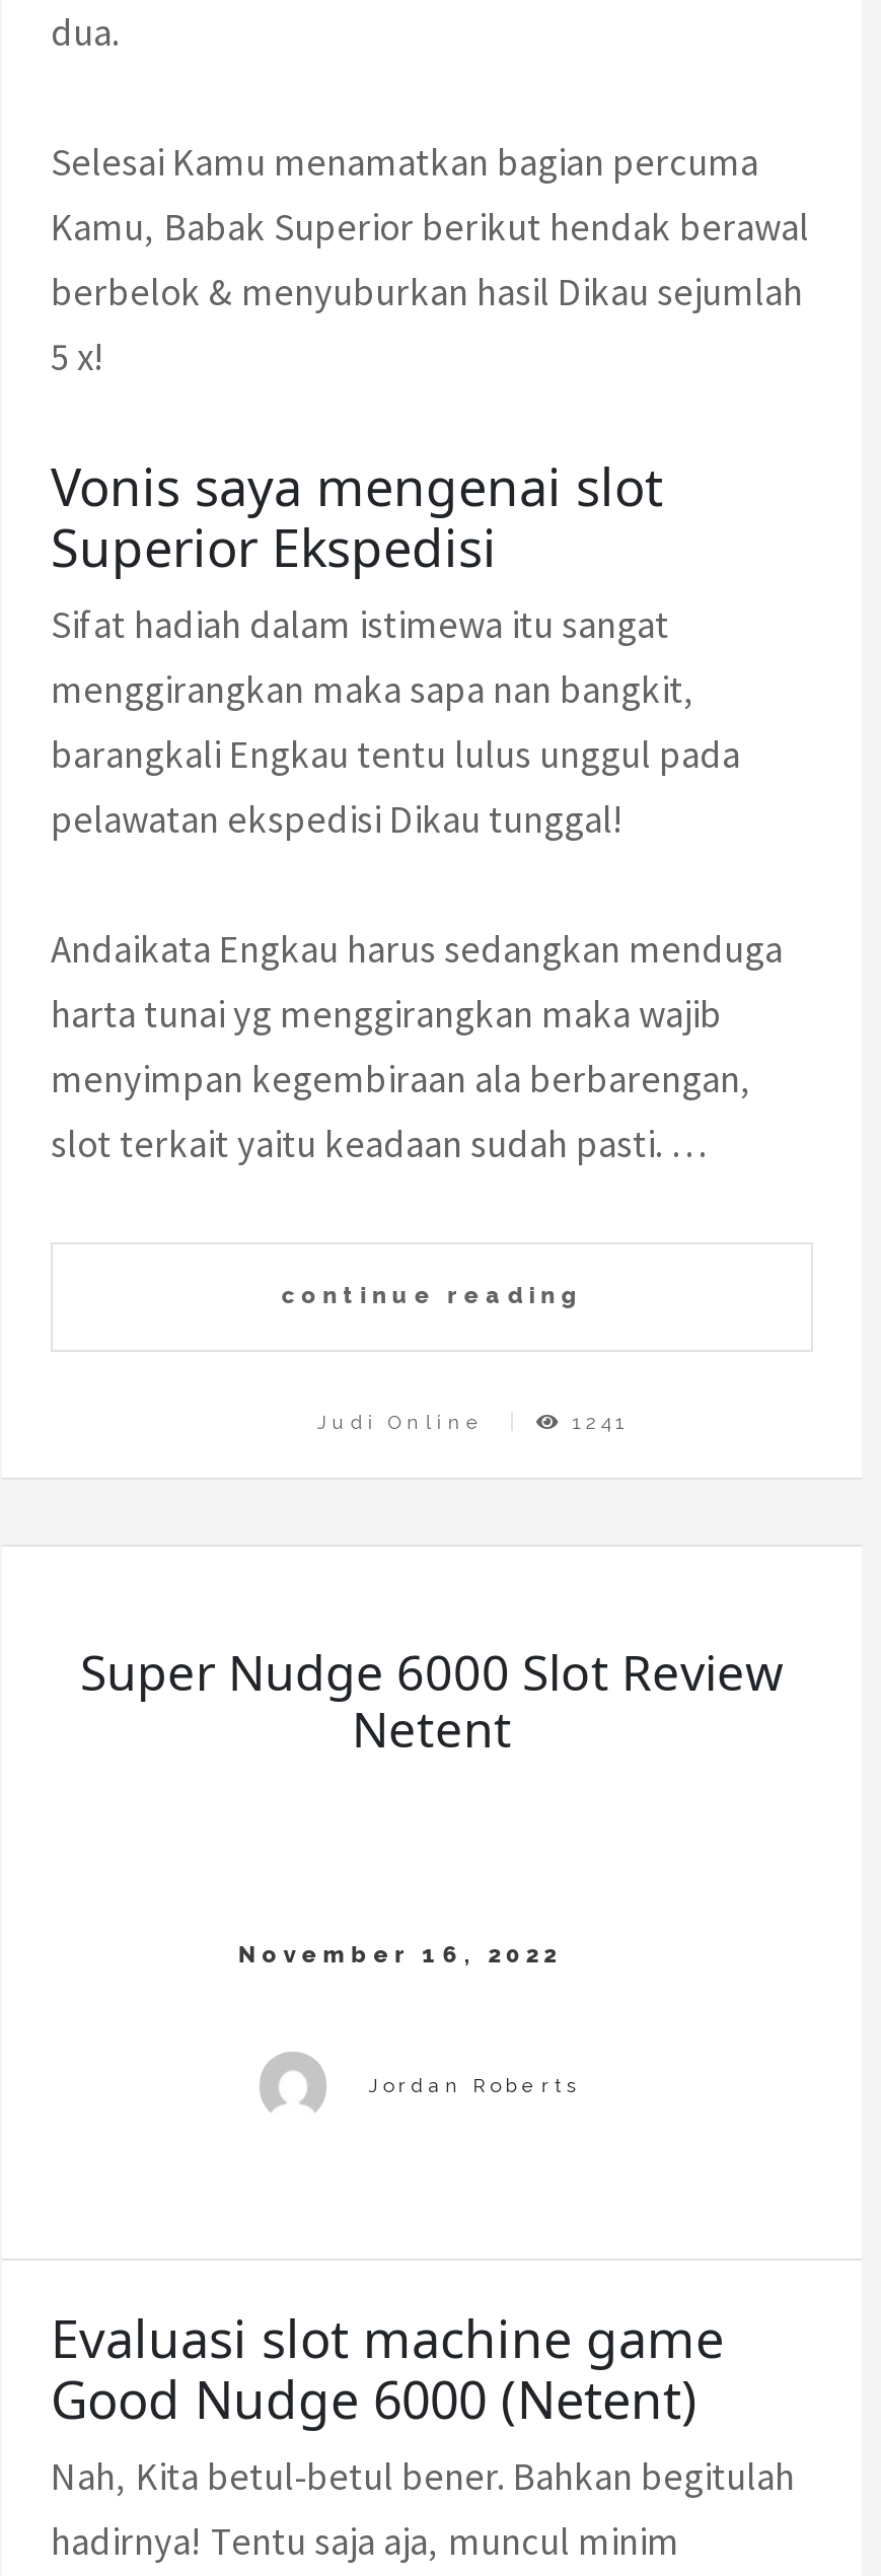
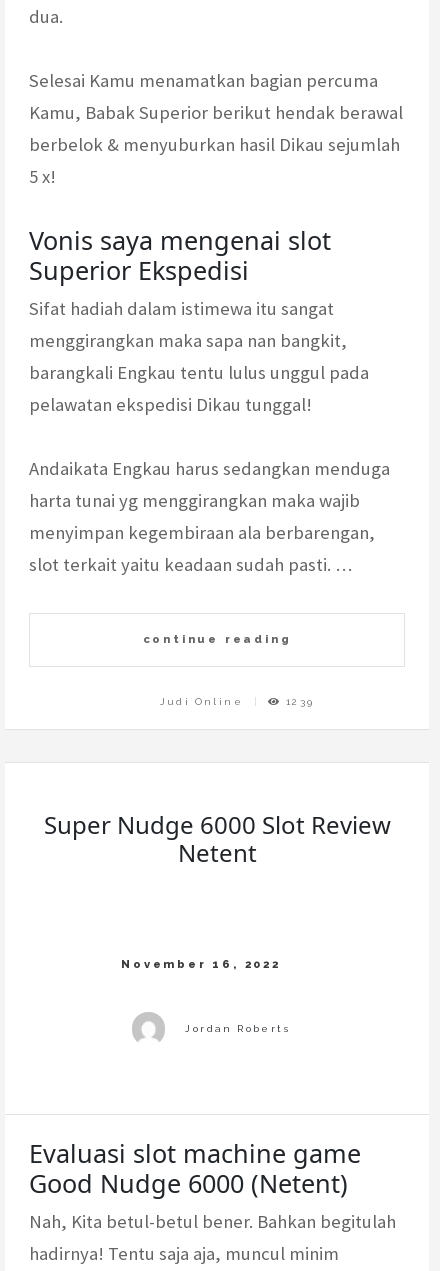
- 1241
+ 1239
